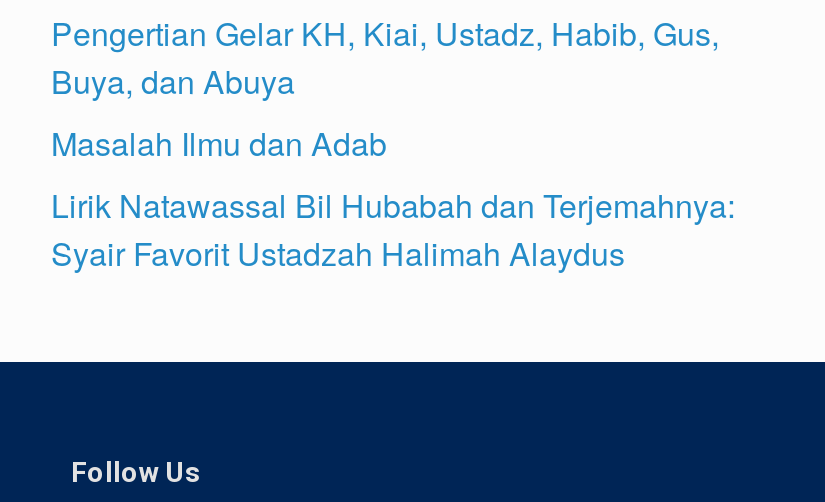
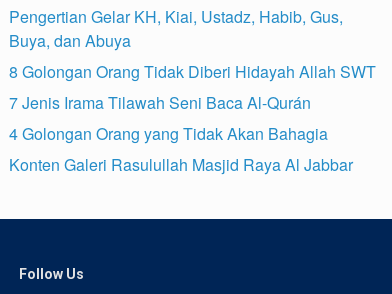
- Masalah Ilmu dan Adab
- Lirik Natawassal Bil Hubabah dan Terjemahnya:
- Syair Favorit Ustadzah Halimah Alaydus
+ 8 Golongan Orang Tidak Diberi Hidayah Allah SWT
+ 7 Jenis Irama Tilawah Seni Baca Al-Qurán
+ 4 Golongan Orang yang Tidak Akan Bahagia
+ Konten Galeri Rasulullah Masjid Raya Al Jabbar
